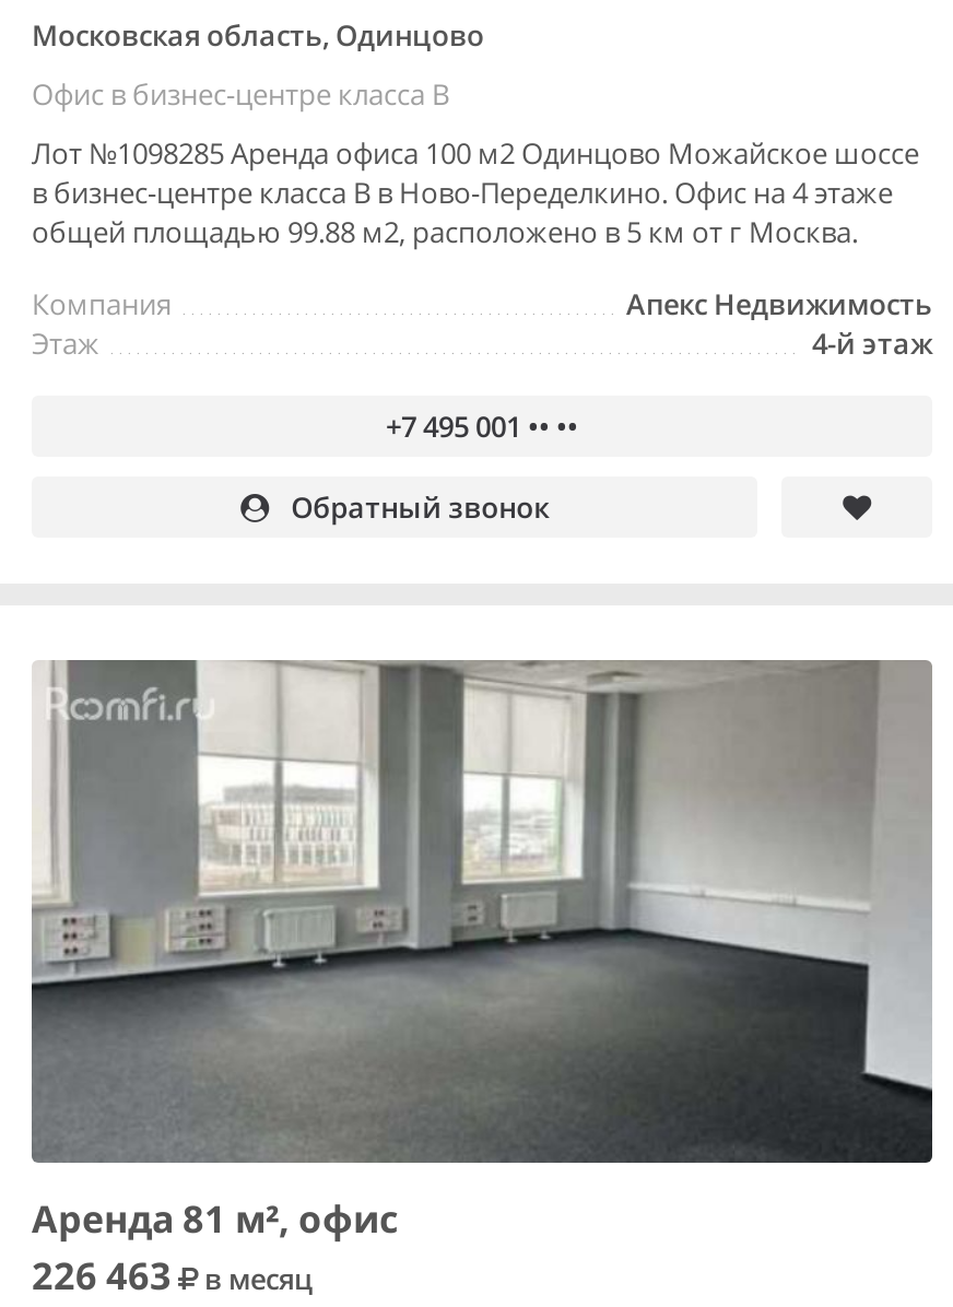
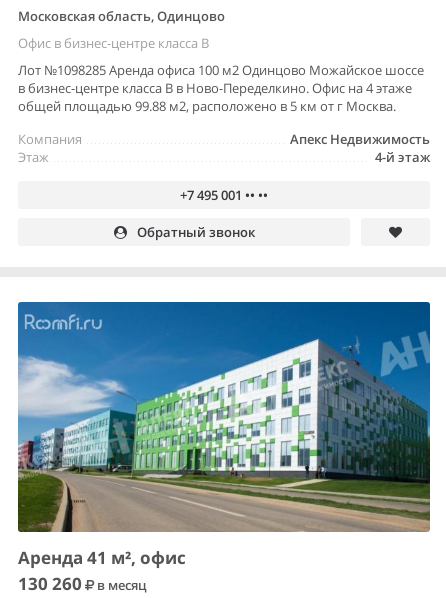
- [image]
- Аренда 81 м², офис
+ [image]
+ Аренда 41 м², офис

- 226 463 в месяц
+ 130 260 в месяц
